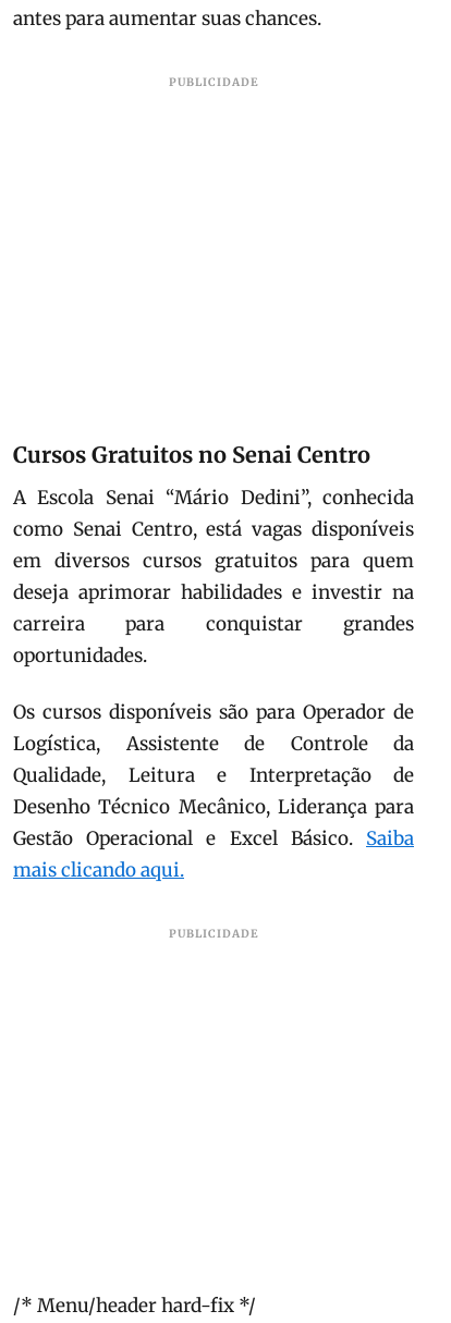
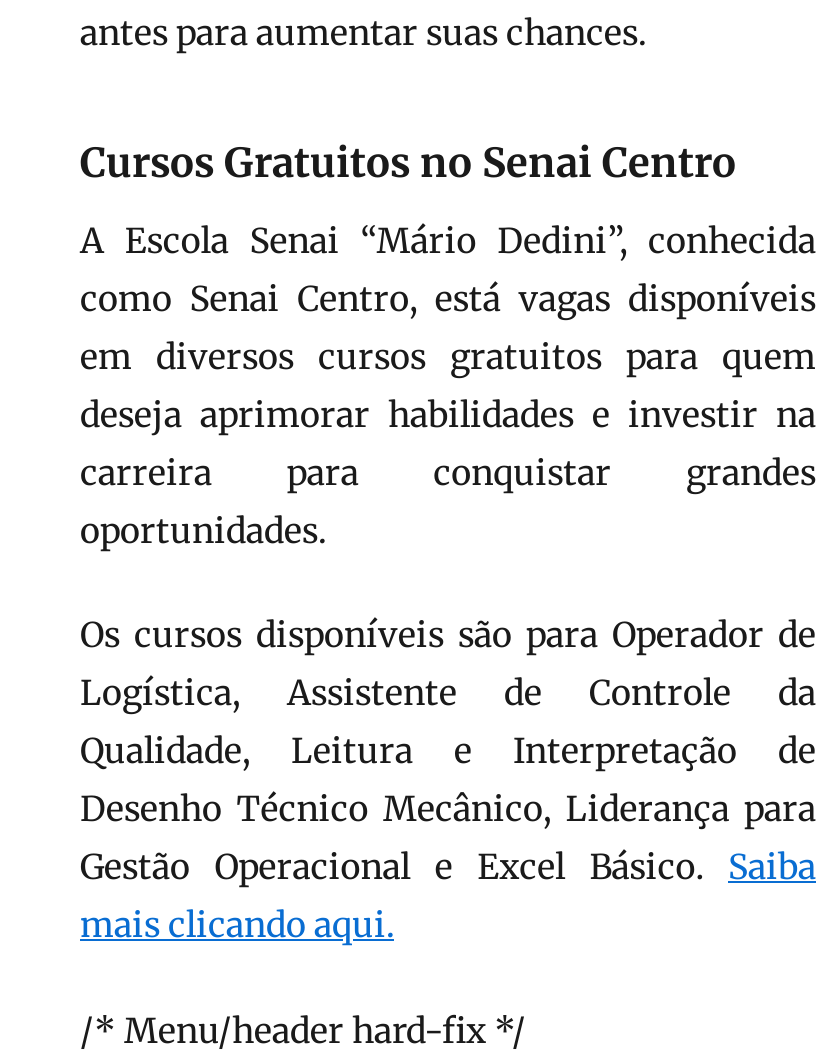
- PUBLICIDADE

- PUBLICIDADE
